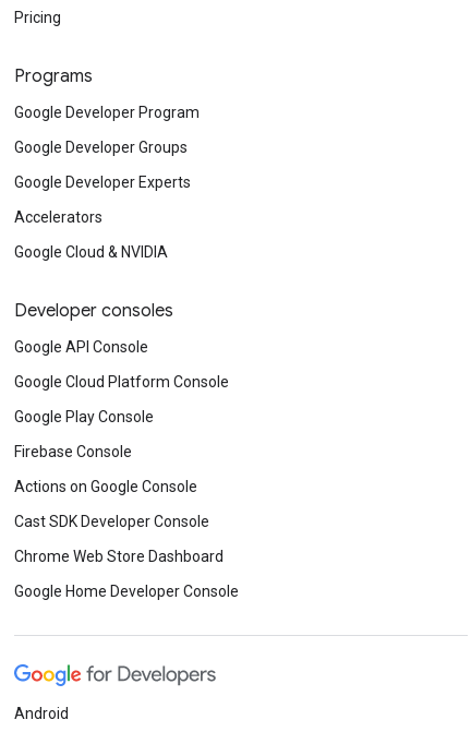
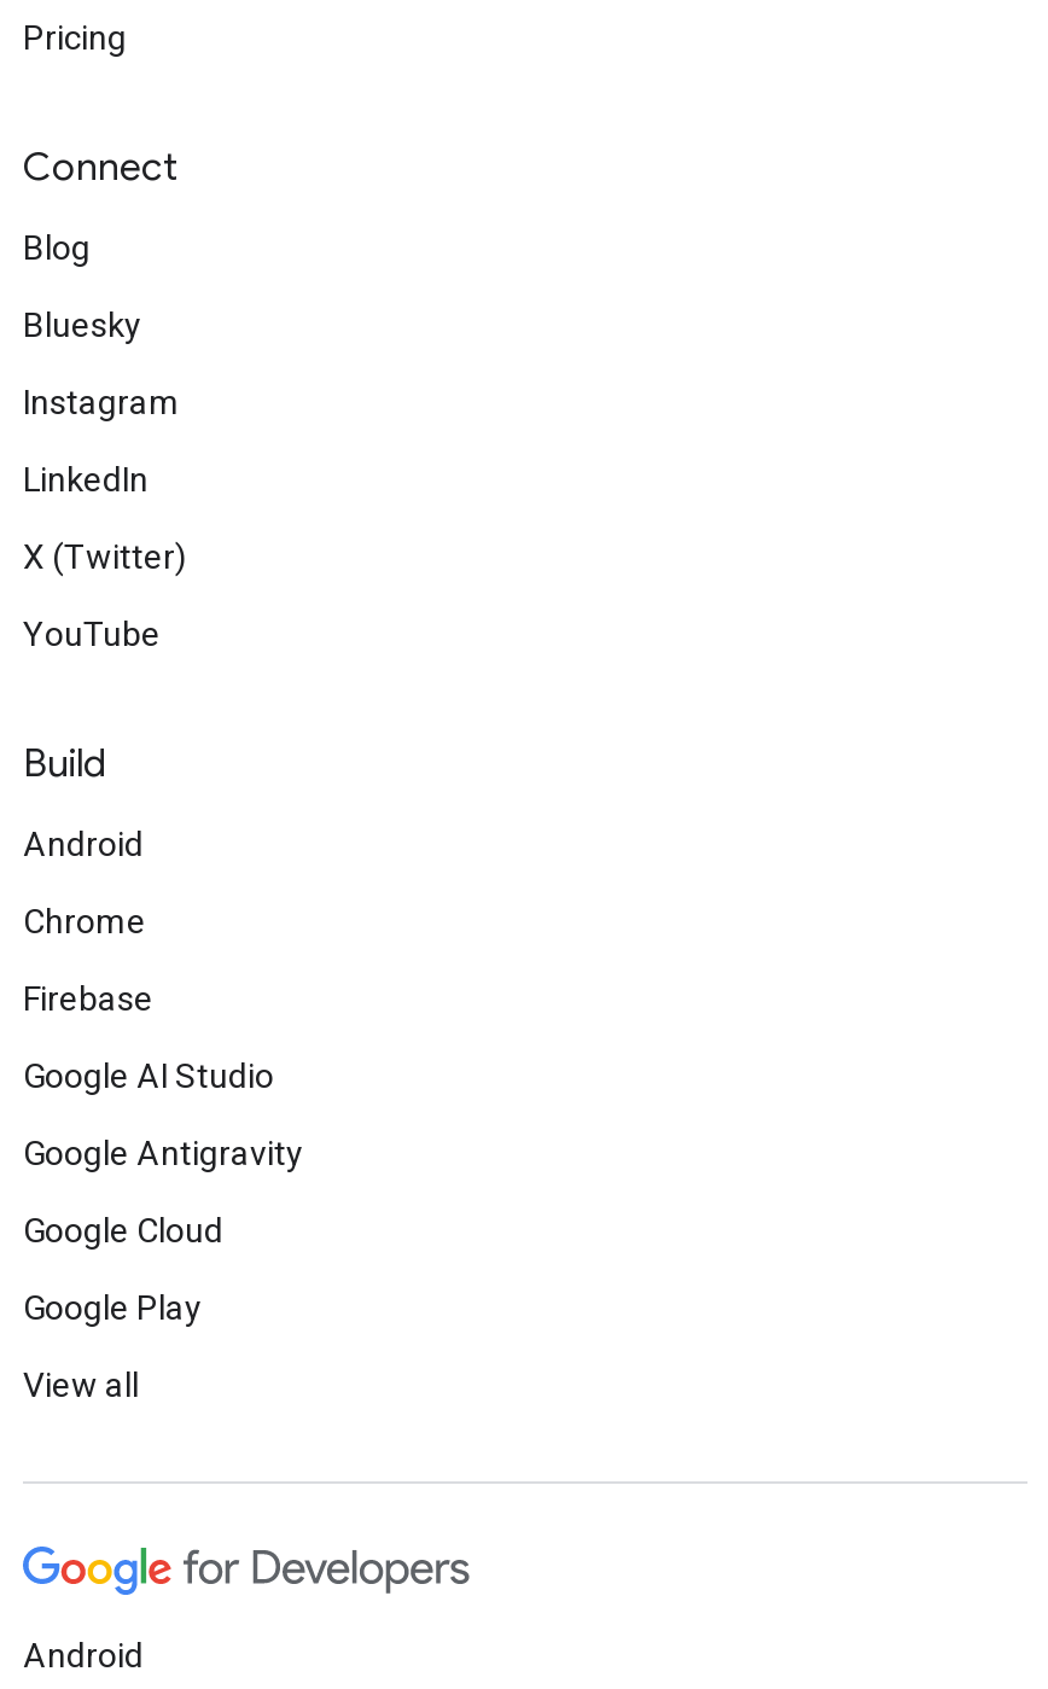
- Programs
- Google Developer Program
- Google Developer Groups
- Google Developer Experts
- Accelerators
- Google Cloud & NVIDIA
- Developer consoles
- Google API Console
- Google Cloud Platform Console
- Google Play Console
- Firebase Console
- Actions on Google Console
- Cast SDK Developer Console
- Chrome Web Store Dashboard
- Google Home Developer Console
+ Connect
+ Blog
+ Bluesky
+ Instagram
+ LinkedIn
+ X (Twitter)
+ YouTube
+ Build
+ Android
+ Chrome
+ Firebase
+ Google AI Studio
+ Google Antigravity
+ Google Cloud
+ Google Play
+ View all
